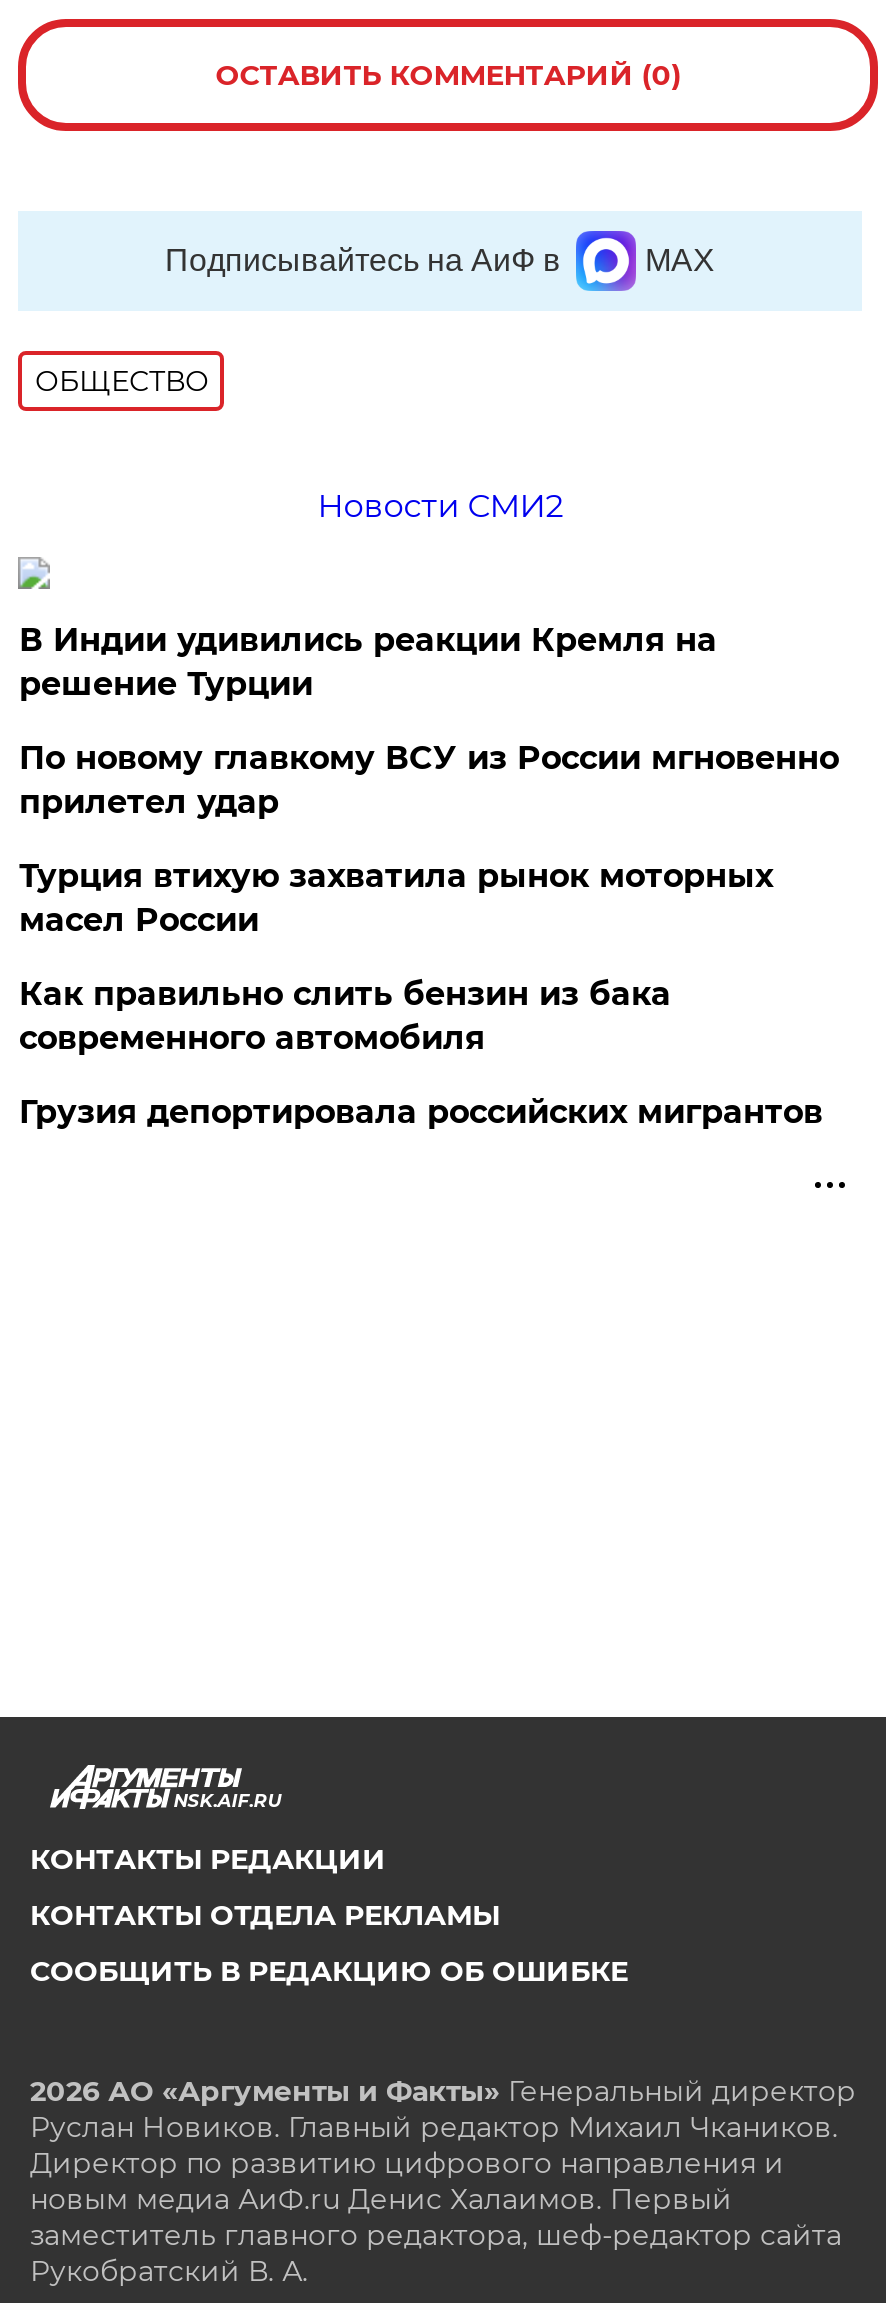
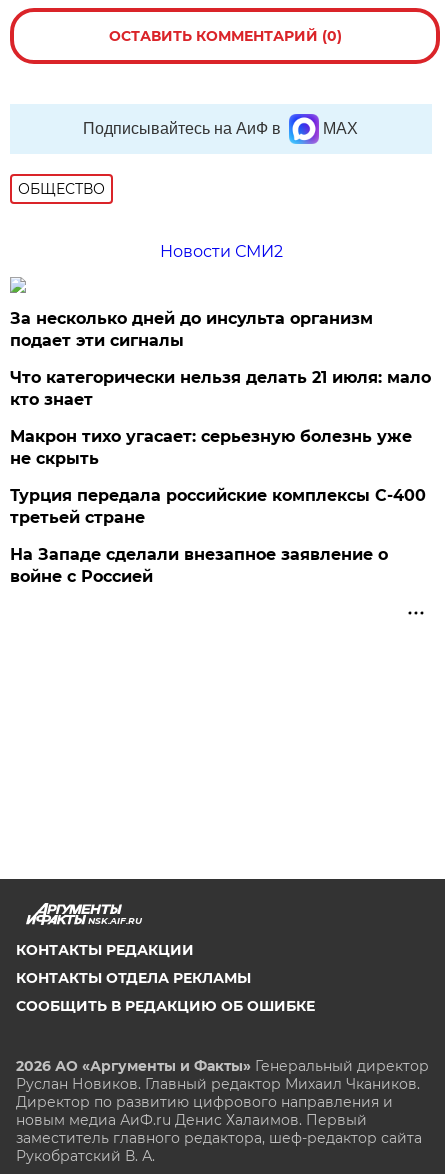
- В Индии удивились реакции Кремля на
- решение Турции
+ За несколько дней до инсульта организм
+ подает эти сигналы

- По новому главкому ВСУ из России мгновенно
- прилетел удар
+ Что категорически нельзя делать 21 июля: мало
+ кто знает

- Турция втихую захватила рынок моторных
- масел России
+ Макрон тихо угасает: серьезную болезнь уже
+ не скрыть

- Как правильно слить бензин из бака
- современного автомобиля
+ Турция передала российские комплексы С-400
+ третьей стране

- Грузия депортировала российских мигрантов
+ На Западе сделали внезапное заявление о
+ войне с Россией
